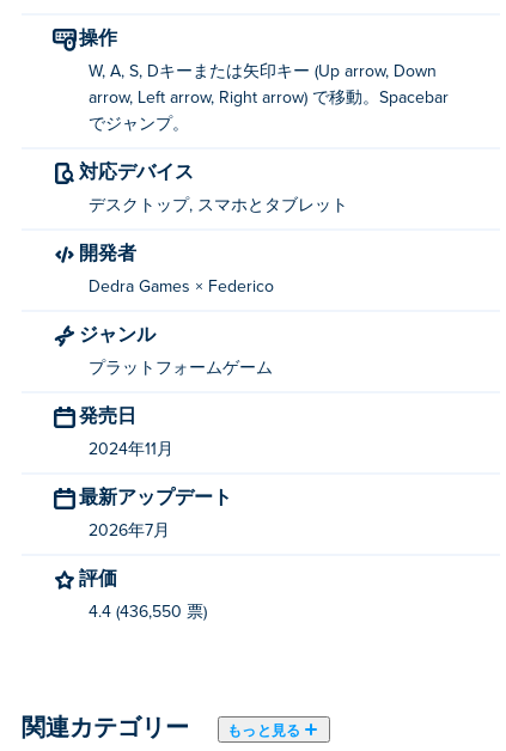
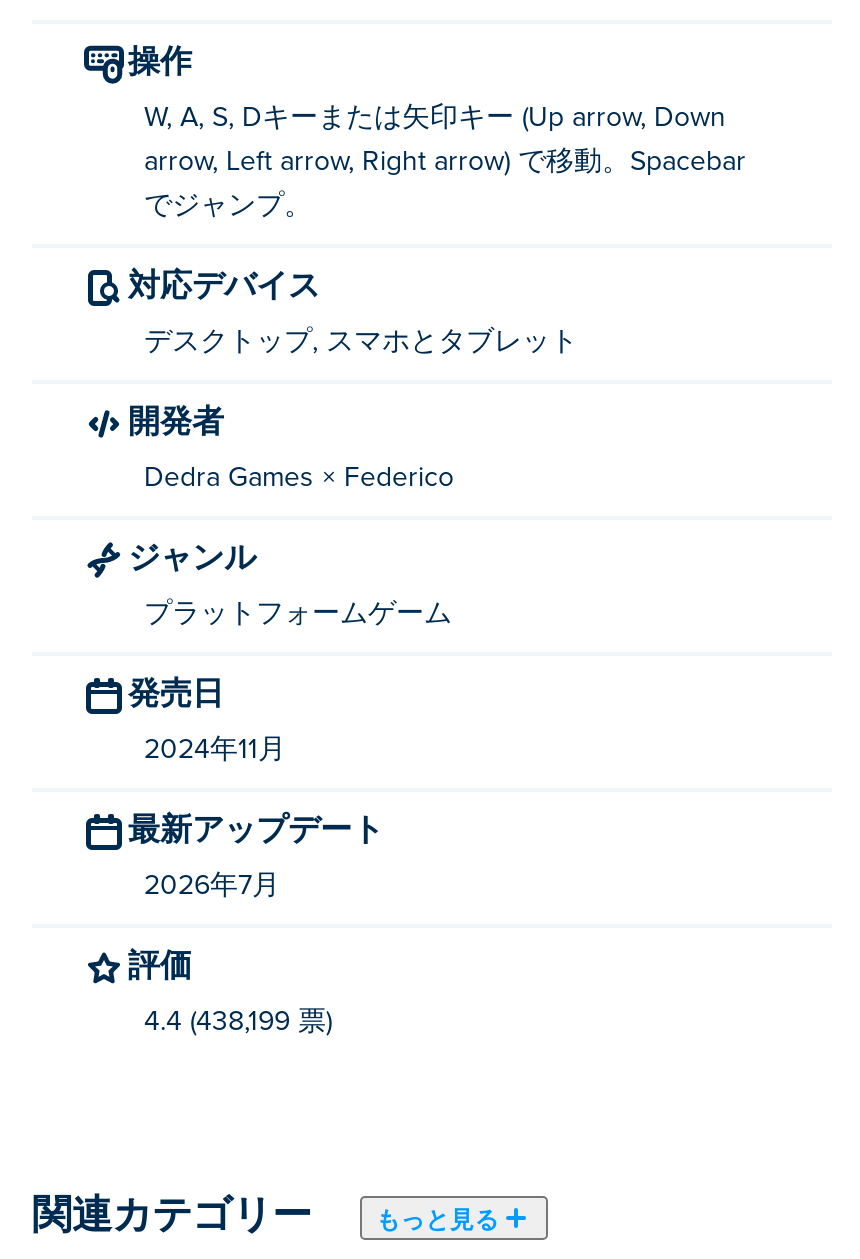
- 4.4 (436,550 票)
+ 4.4 (438,199 票)
